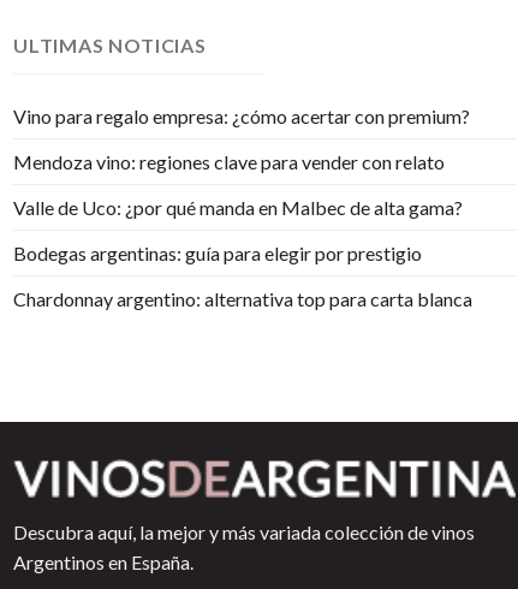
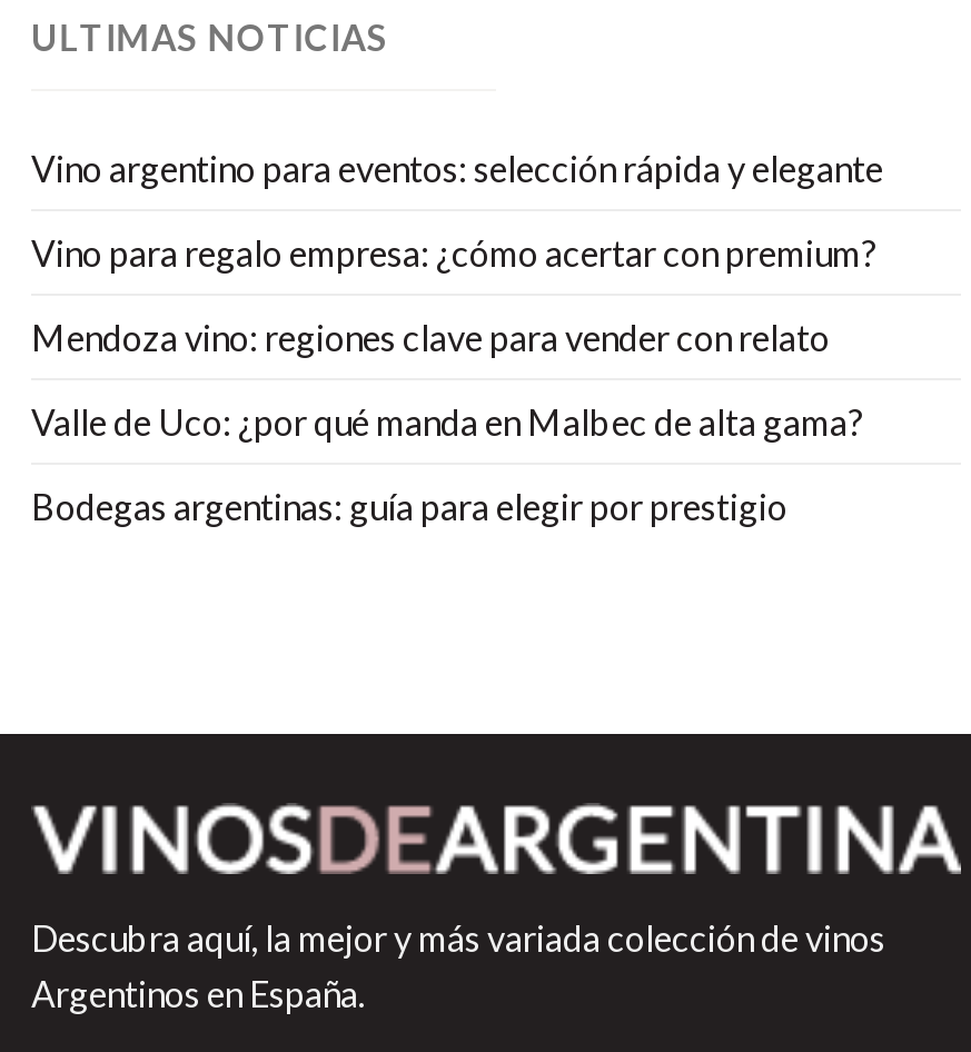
+ Vino argentino para eventos: selección rápida y elegante

moved down: Vino para regalo empresa: ¿cómo acertar con premium? | Mendoza vino: regiones clave para vender con relato | Valle de Uco: ¿por qué manda en Malbec de alta gama? | Bodegas argentinas: guía para elegir por prestigio

- Chardonnay argentino: alternativa top para carta blanca
